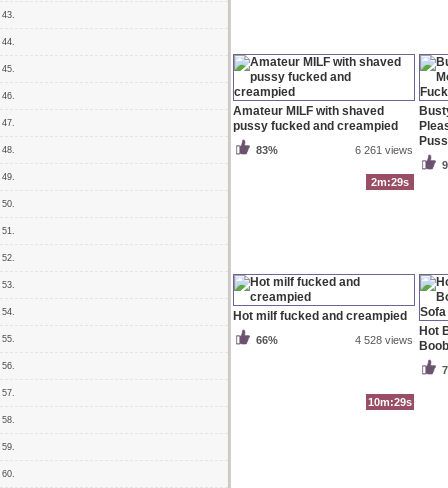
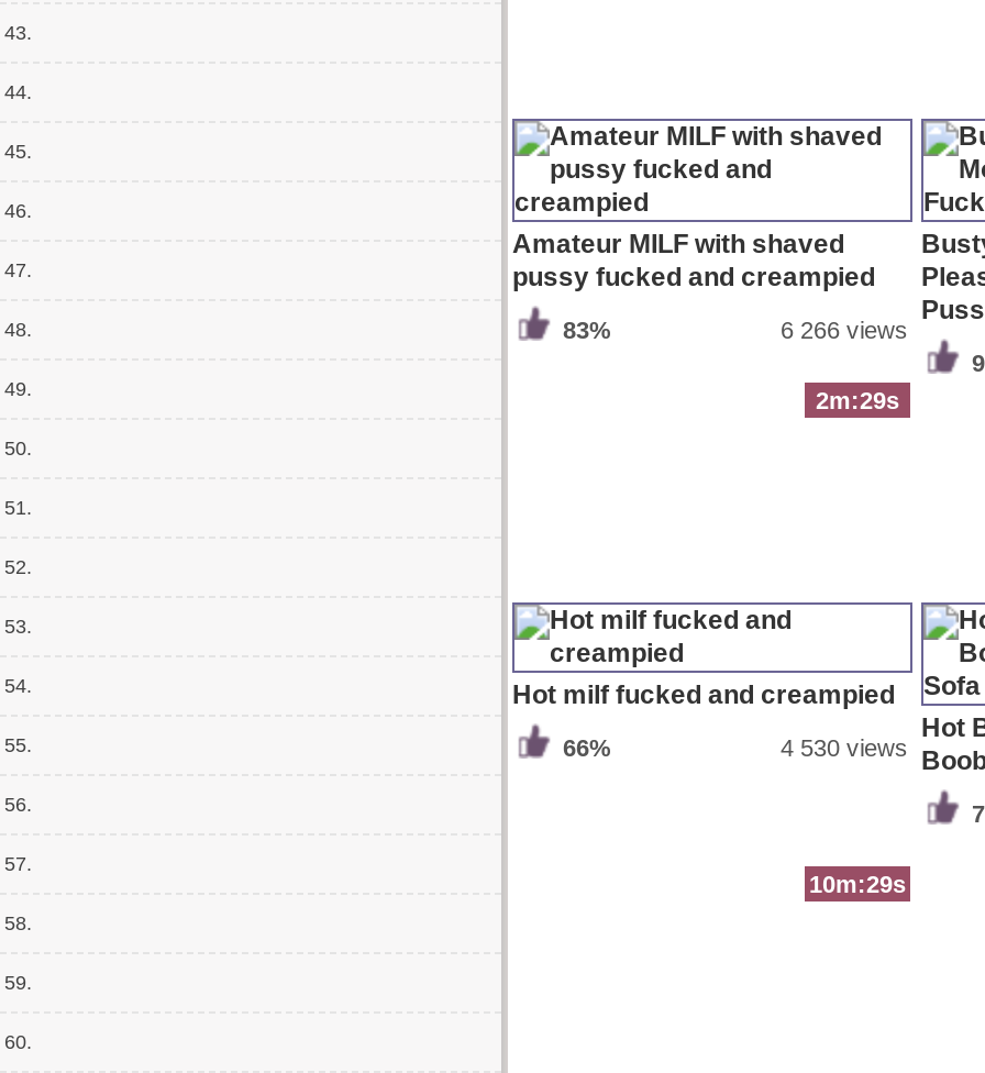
- 6 261 views
+ 6 266 views

- 4 528 views
+ 4 530 views
